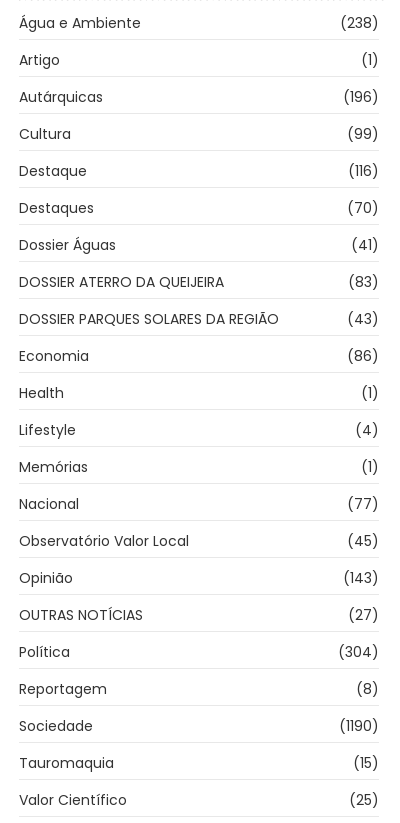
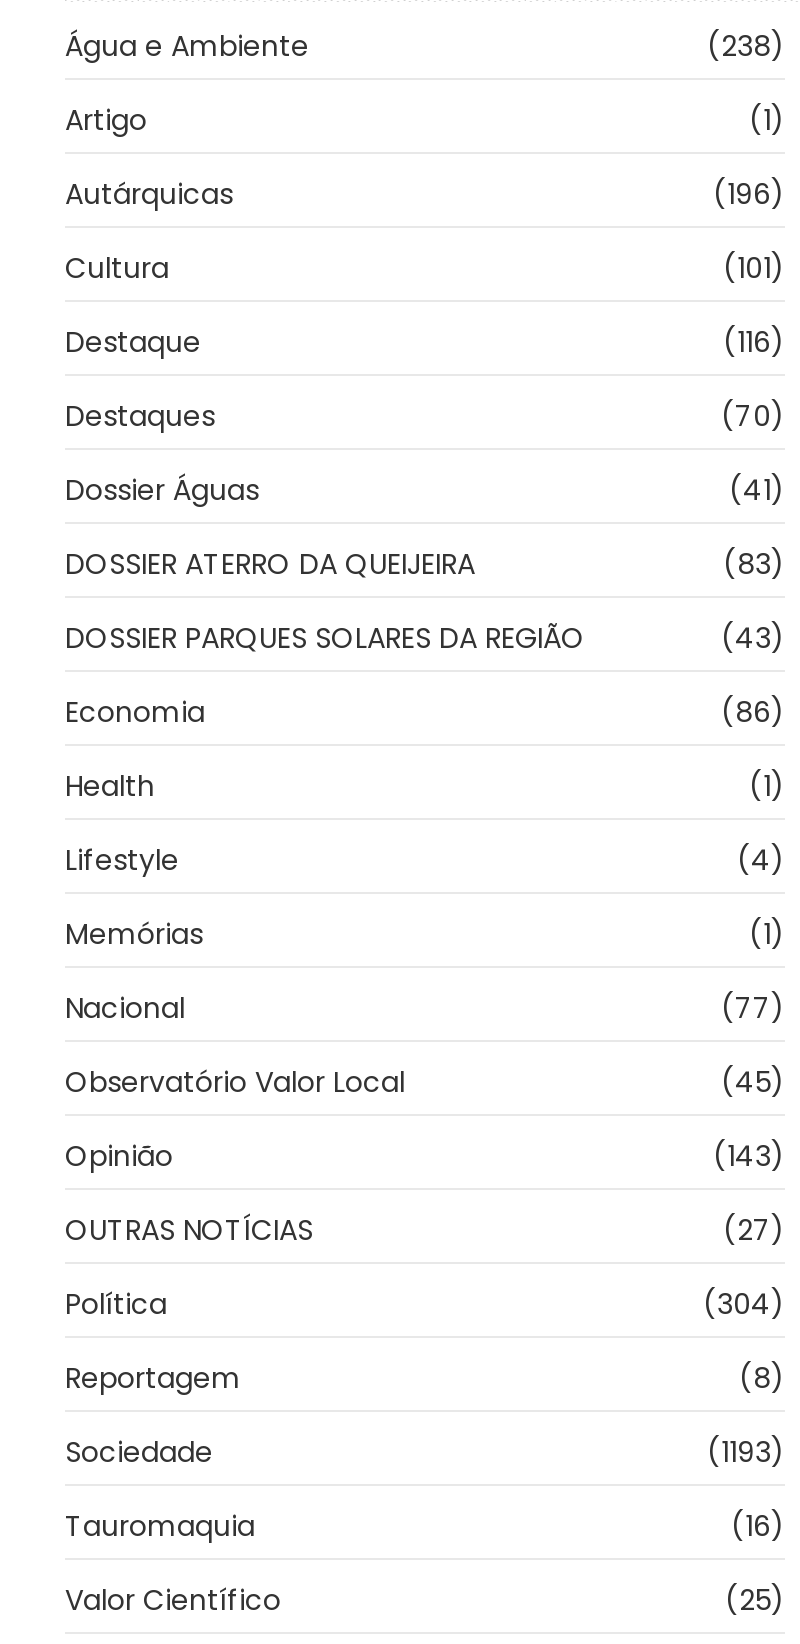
- (99)
+ (101)

- (1190)
+ (1193)

- (15)
+ (16)
